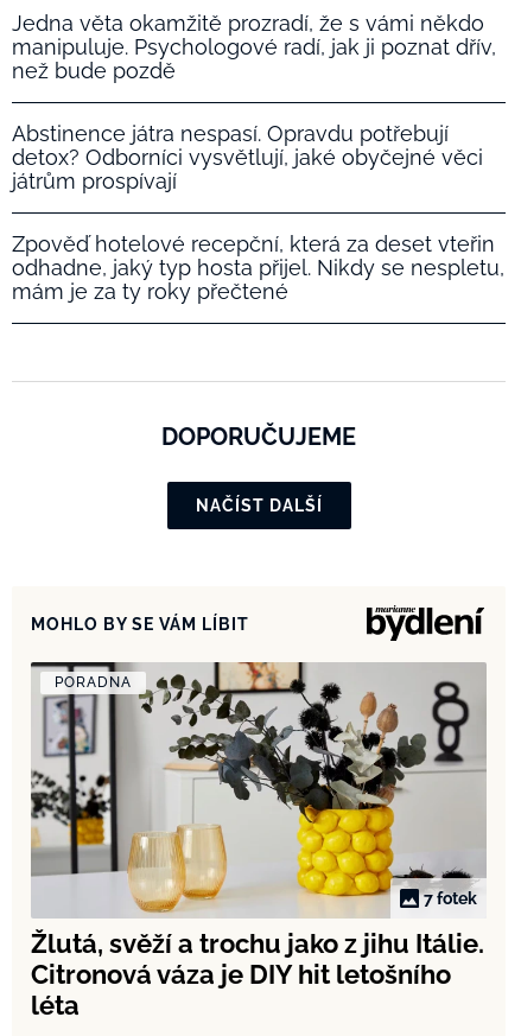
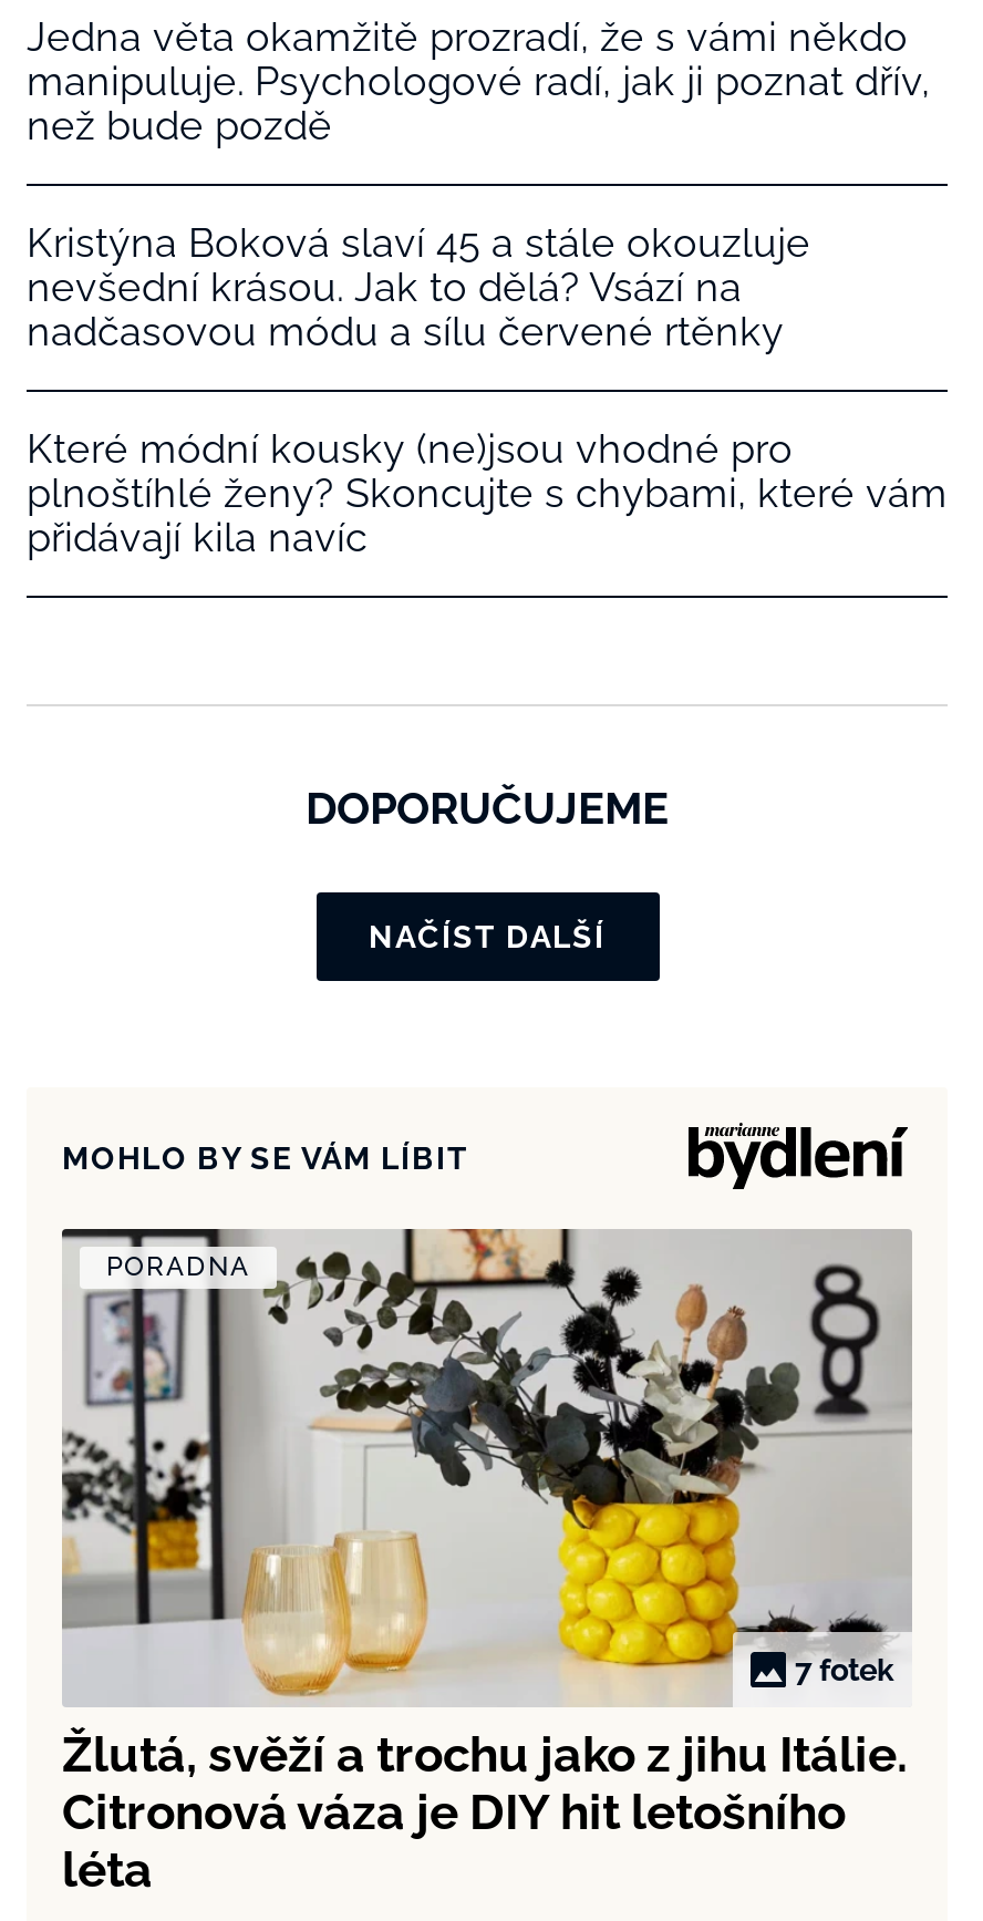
- Abstinence játra nespasí. Opravdu potřebují
- detox? Odborníci vysvětlují, jaké obyčejné věci
- játrům prospívají
+ Kristýna Boková slaví 45 a stále okouzluje
+ nevšední krásou. Jak to dělá? Vsází na
+ nadčasovou módu a sílu červené rtěnky

- Zpověď hotelové recepční, která za deset vteřin
- odhadne, jaký typ hosta přijel. Nikdy se nespletu,
- mám je za ty roky přečtené
+ Které módní kousky (ne)jsou vhodné pro
+ plnoštíhlé ženy? Skoncujte s chybami, které vám
+ přidávají kila navíc
